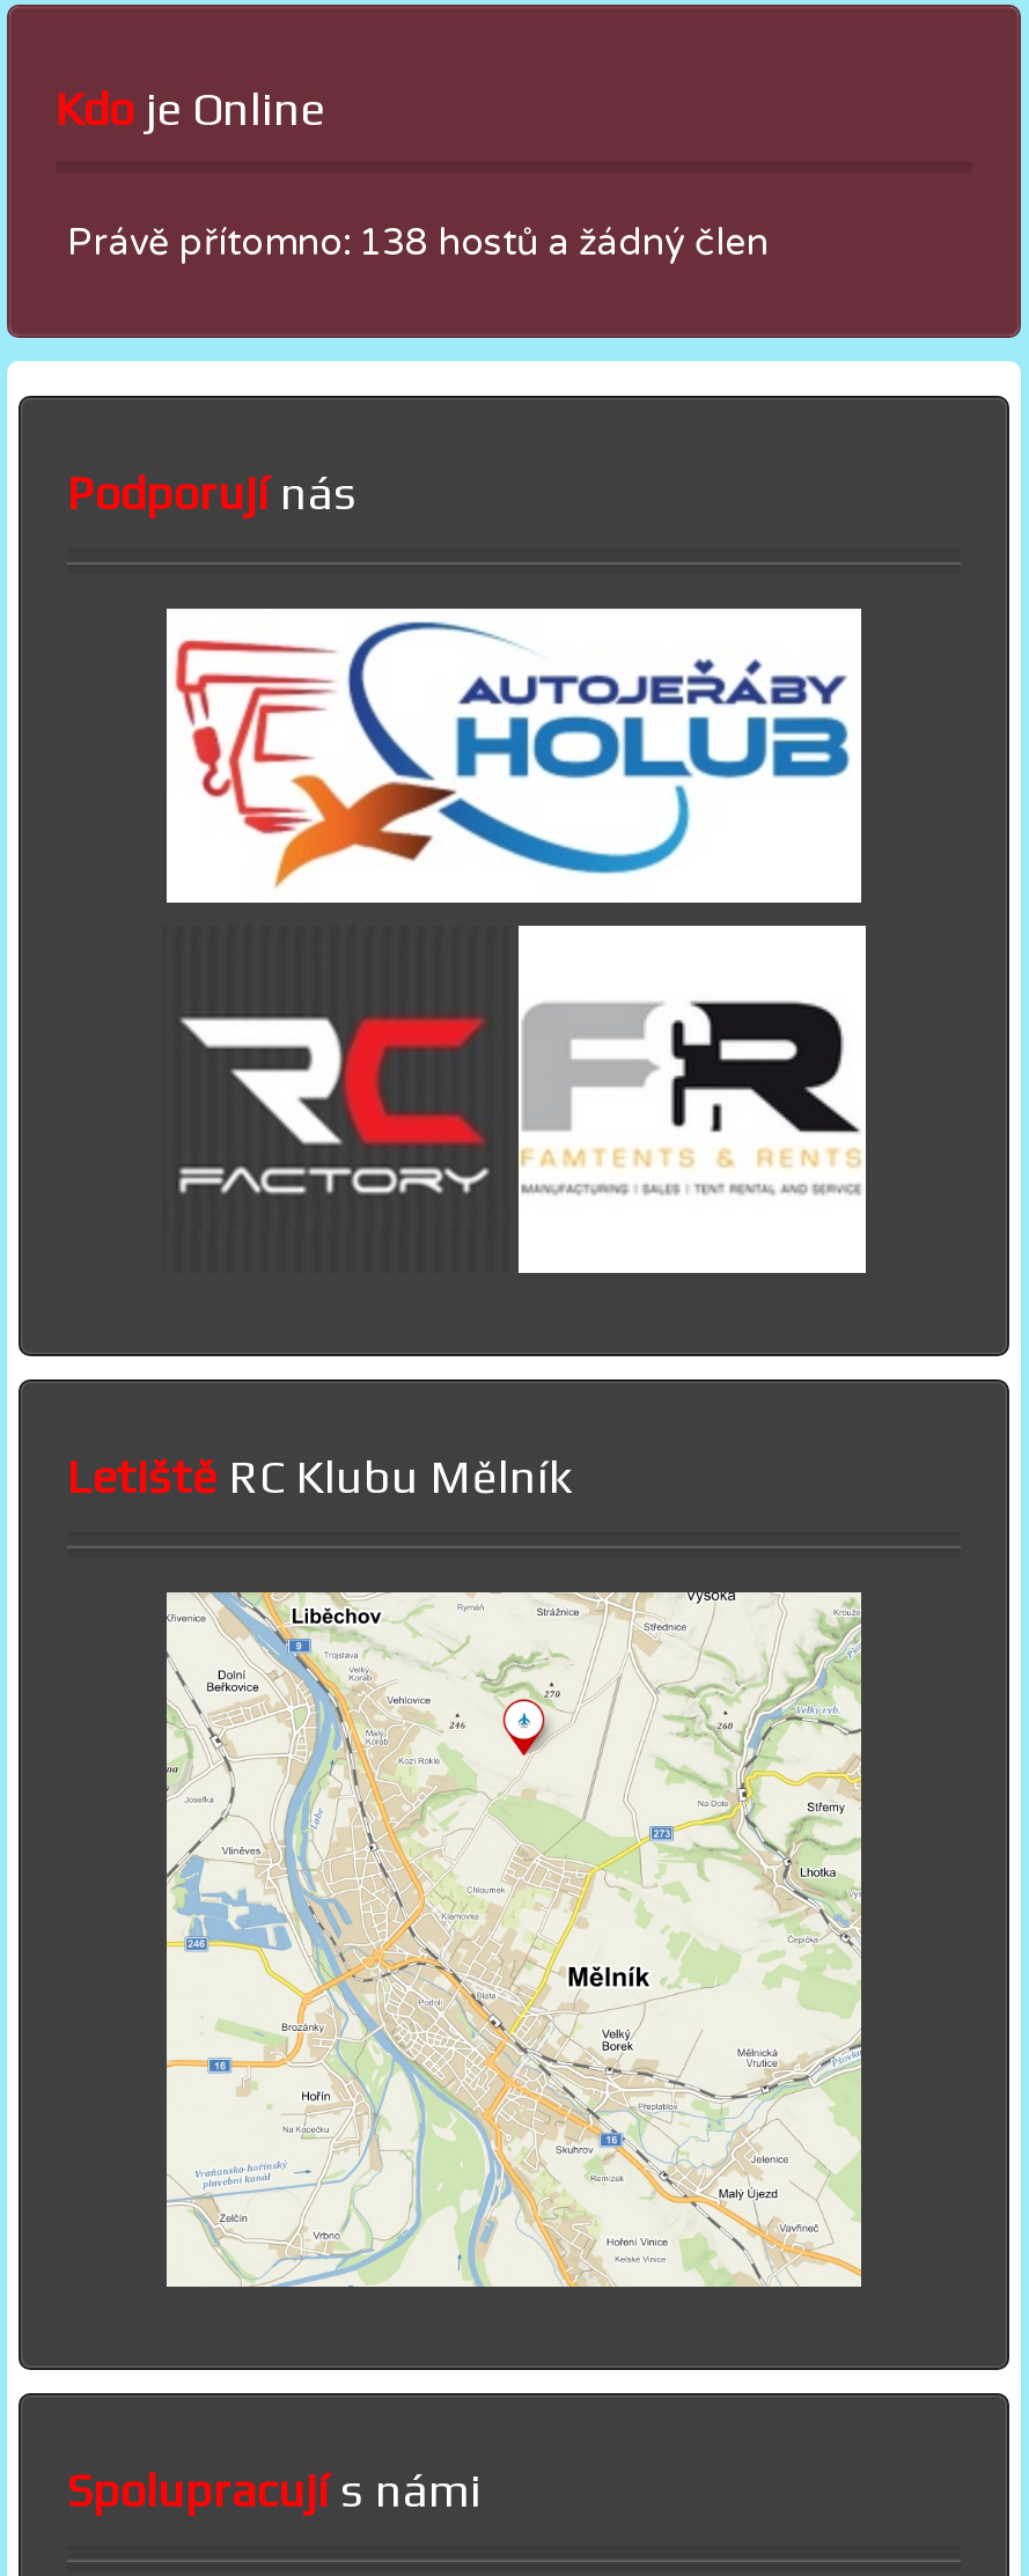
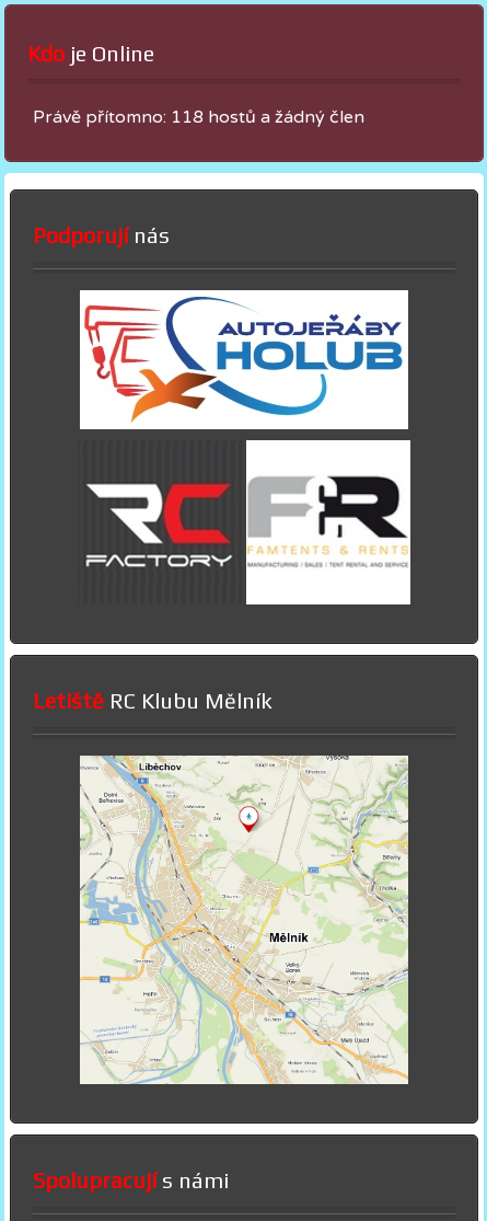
- Právě přítomno: 138 hostů a žádný člen
+ Právě přítomno: 118 hostů a žádný člen
